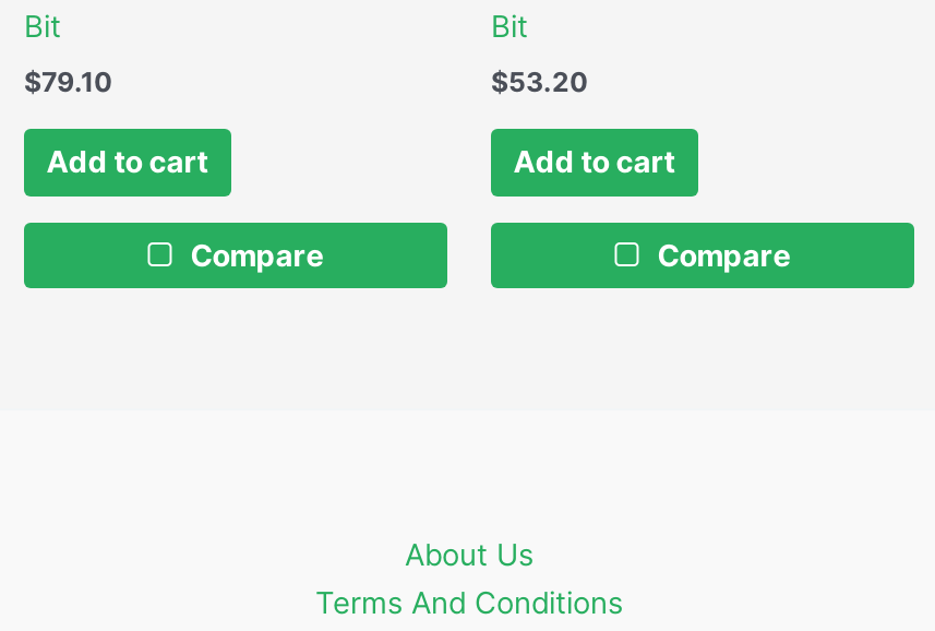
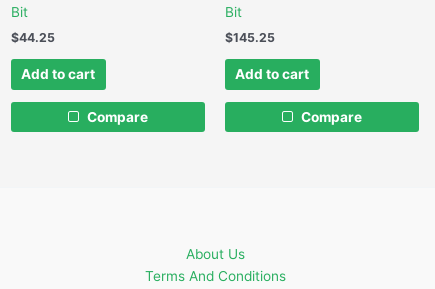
- $79.10
+ $44.25

- $53.20
+ $145.25
